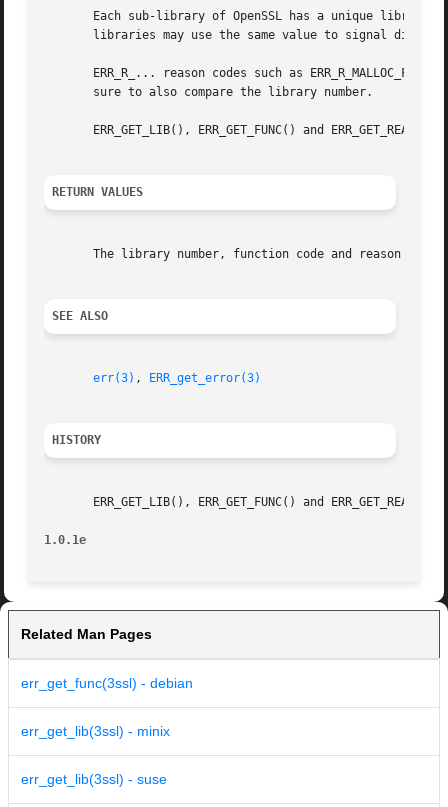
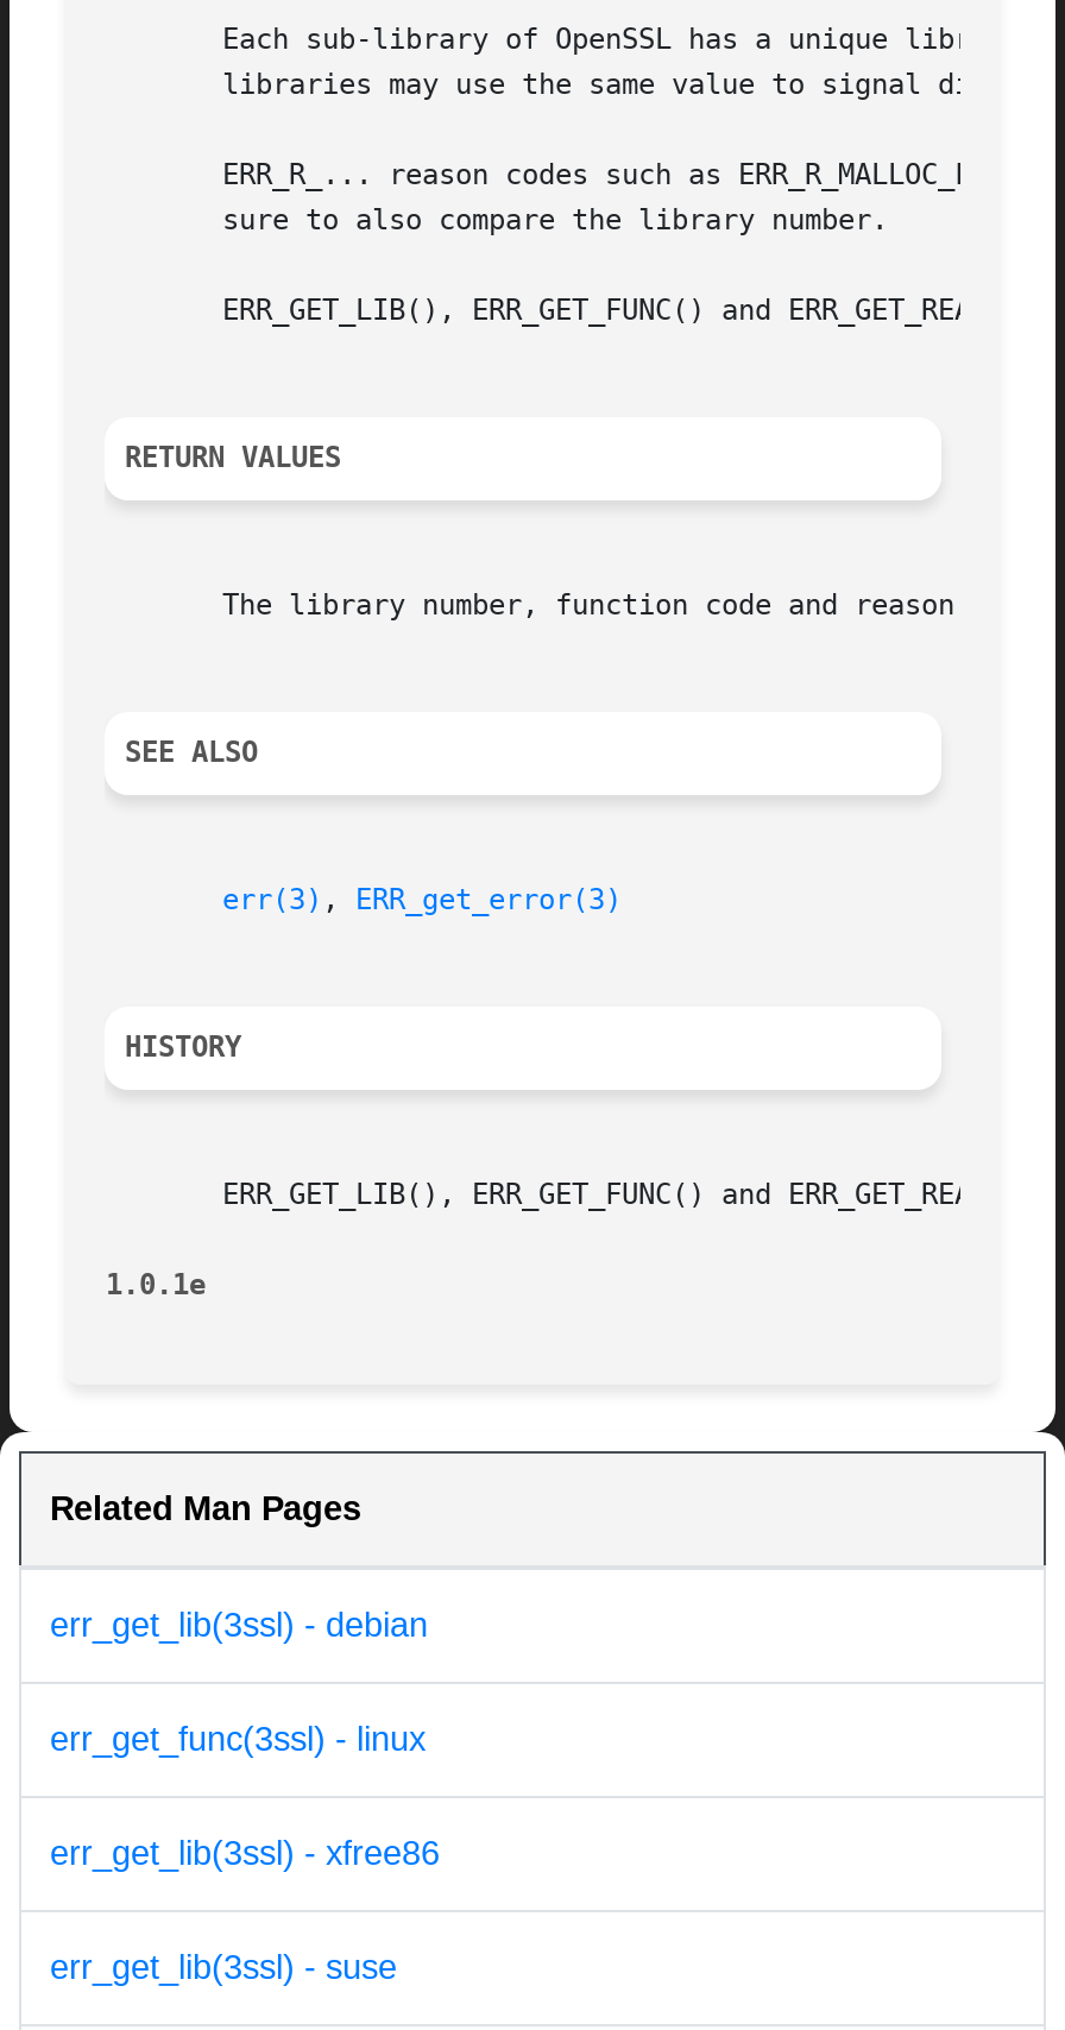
- err_get_func(3ssl) - debian
- err_get_lib(3ssl) - minix
+ err_get_lib(3ssl) - debian
+ err_get_func(3ssl) - linux
+ err_get_lib(3ssl) - xfree86
